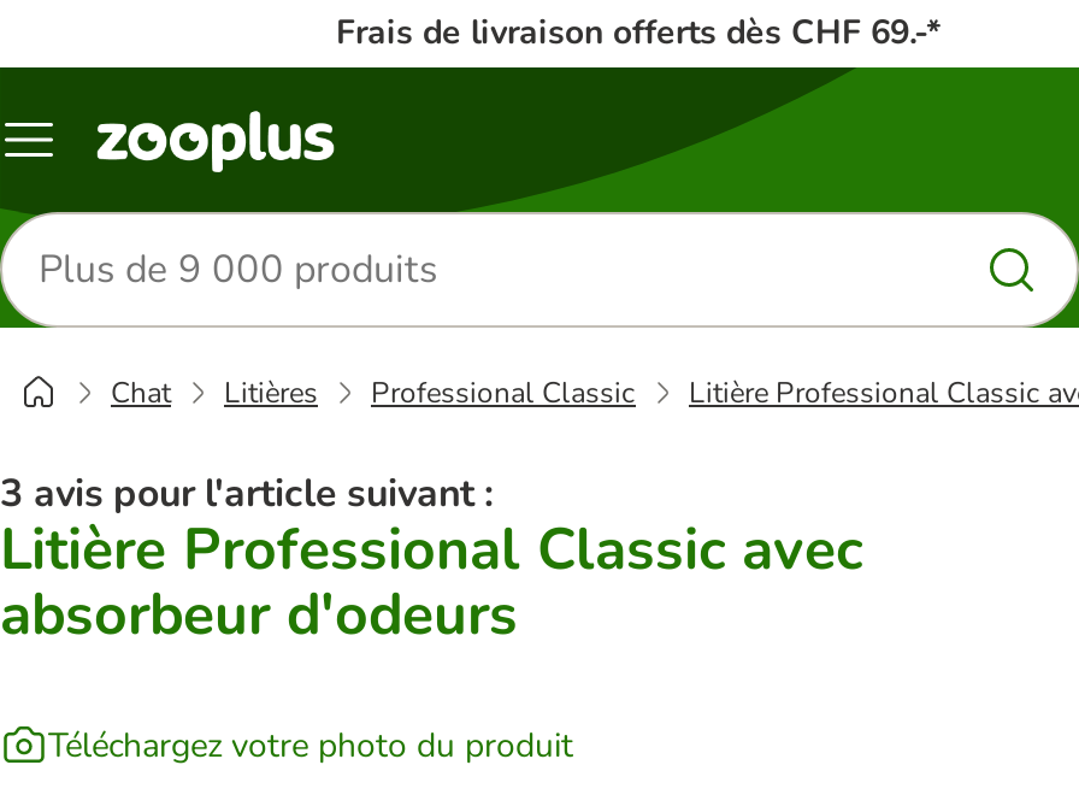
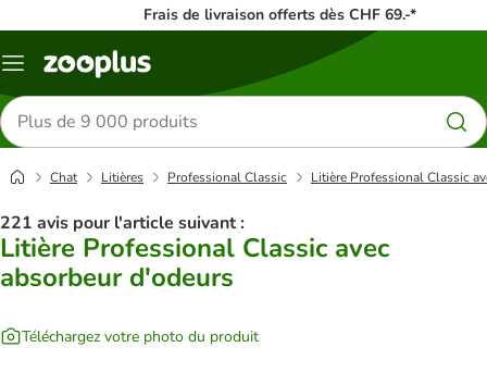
- 3 avis pour l'article suivant :
+ 221 avis pour l'article suivant :
